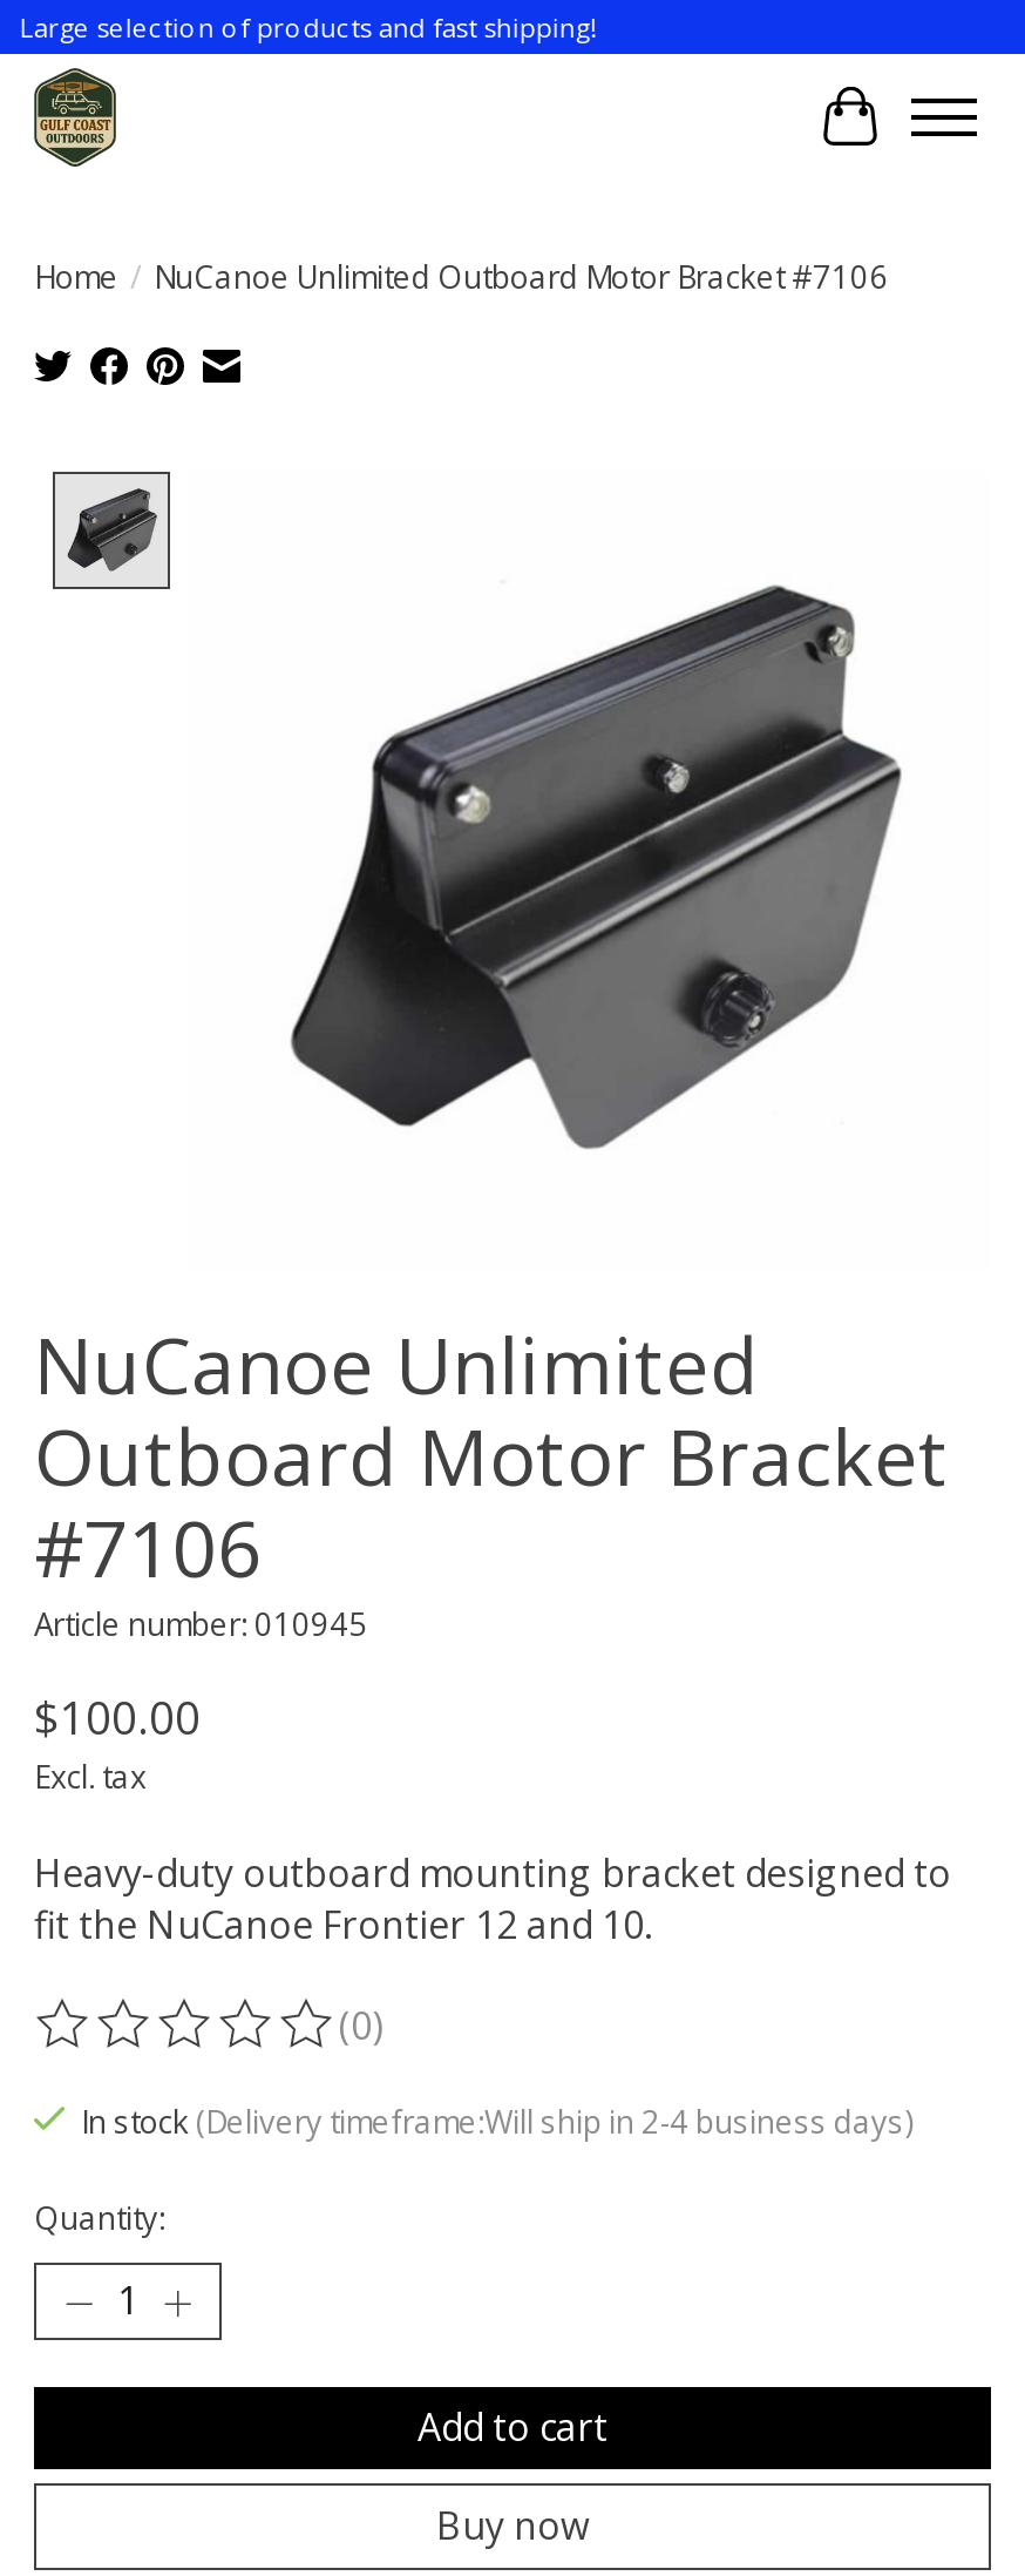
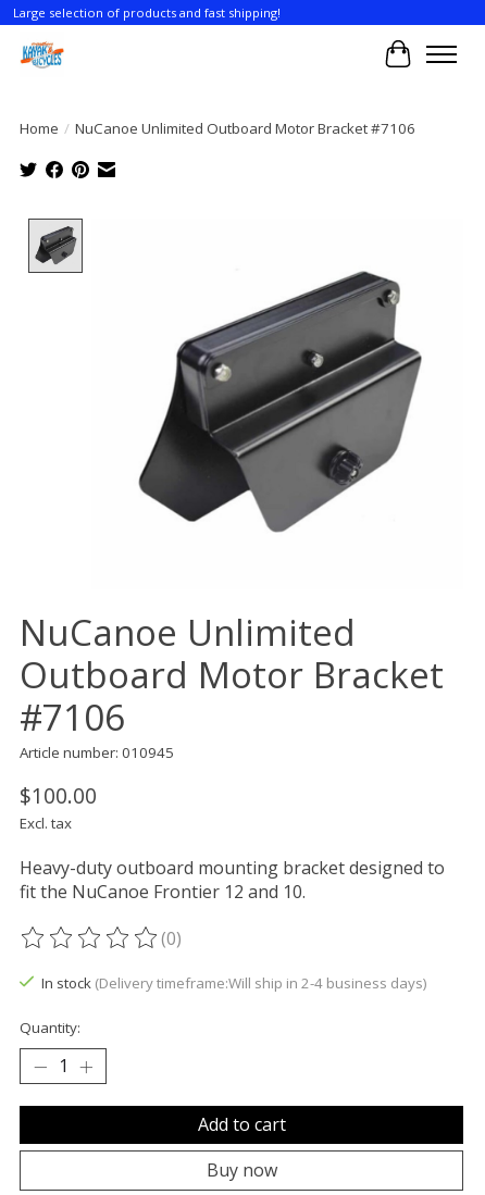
- [image]
+ [image]
